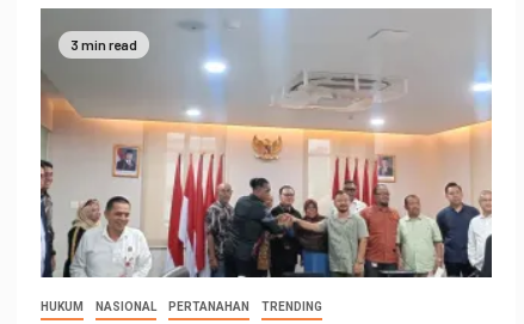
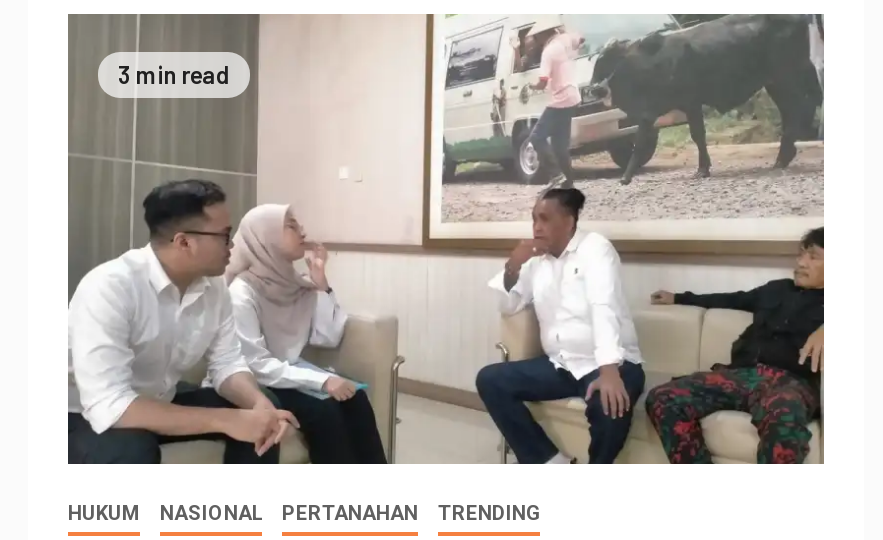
- [image]
+ [image]
